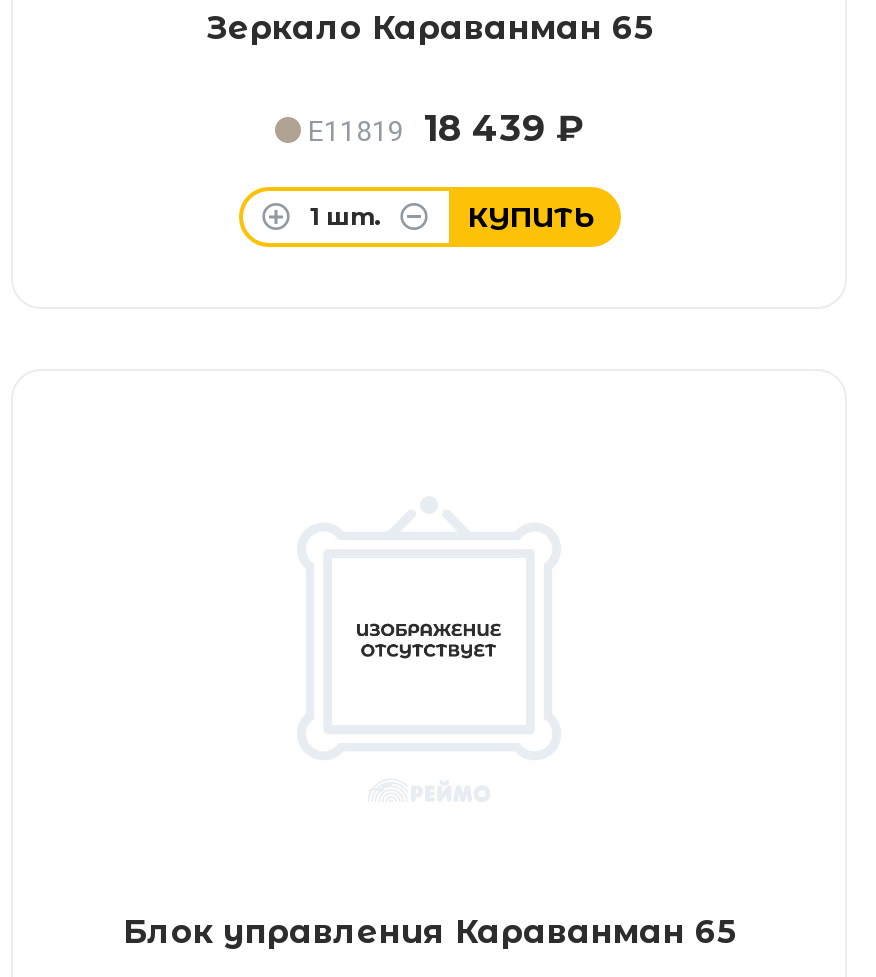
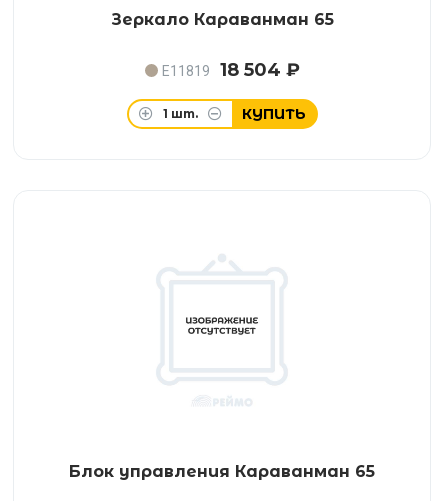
- E11819 18 439 ₽
+ E11819 18 504 ₽
